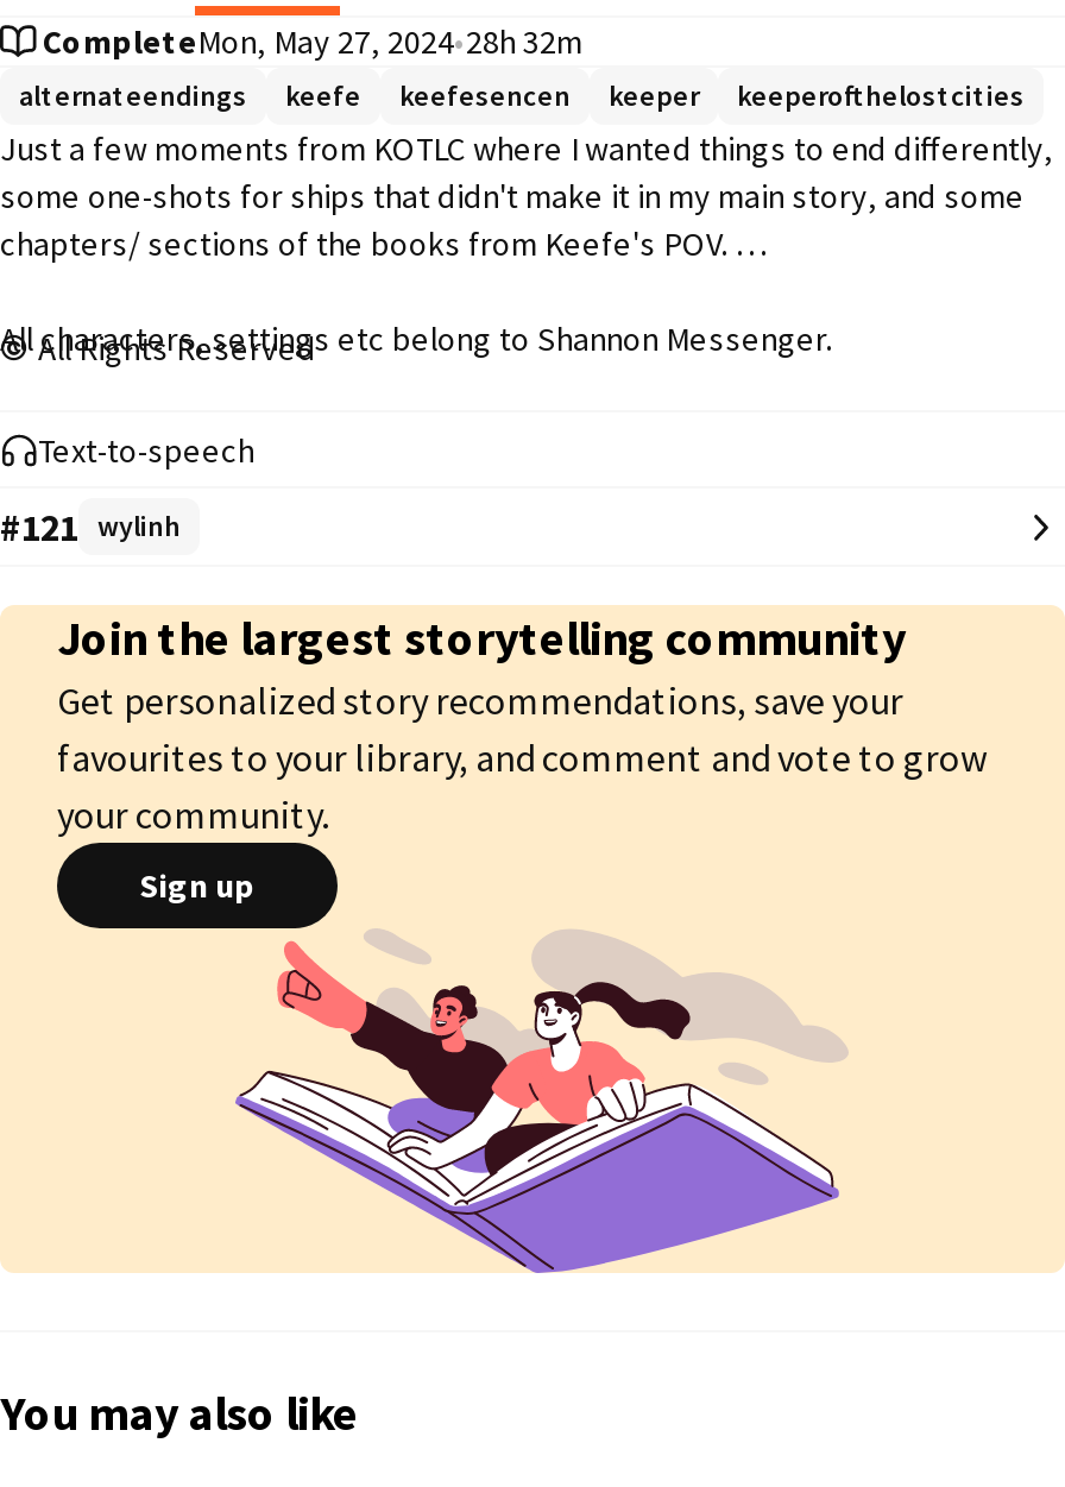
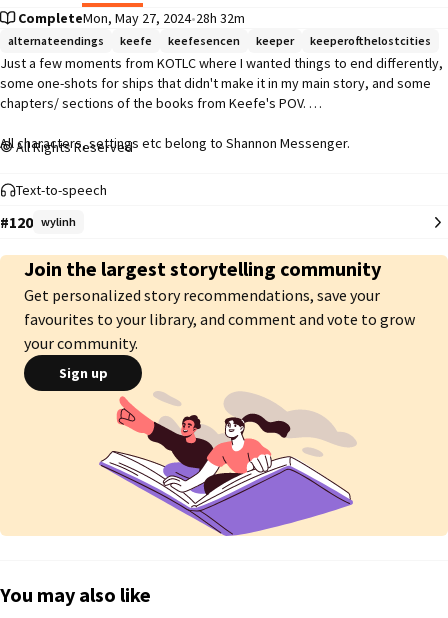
- #121 wylinh
+ #120 wylinh
